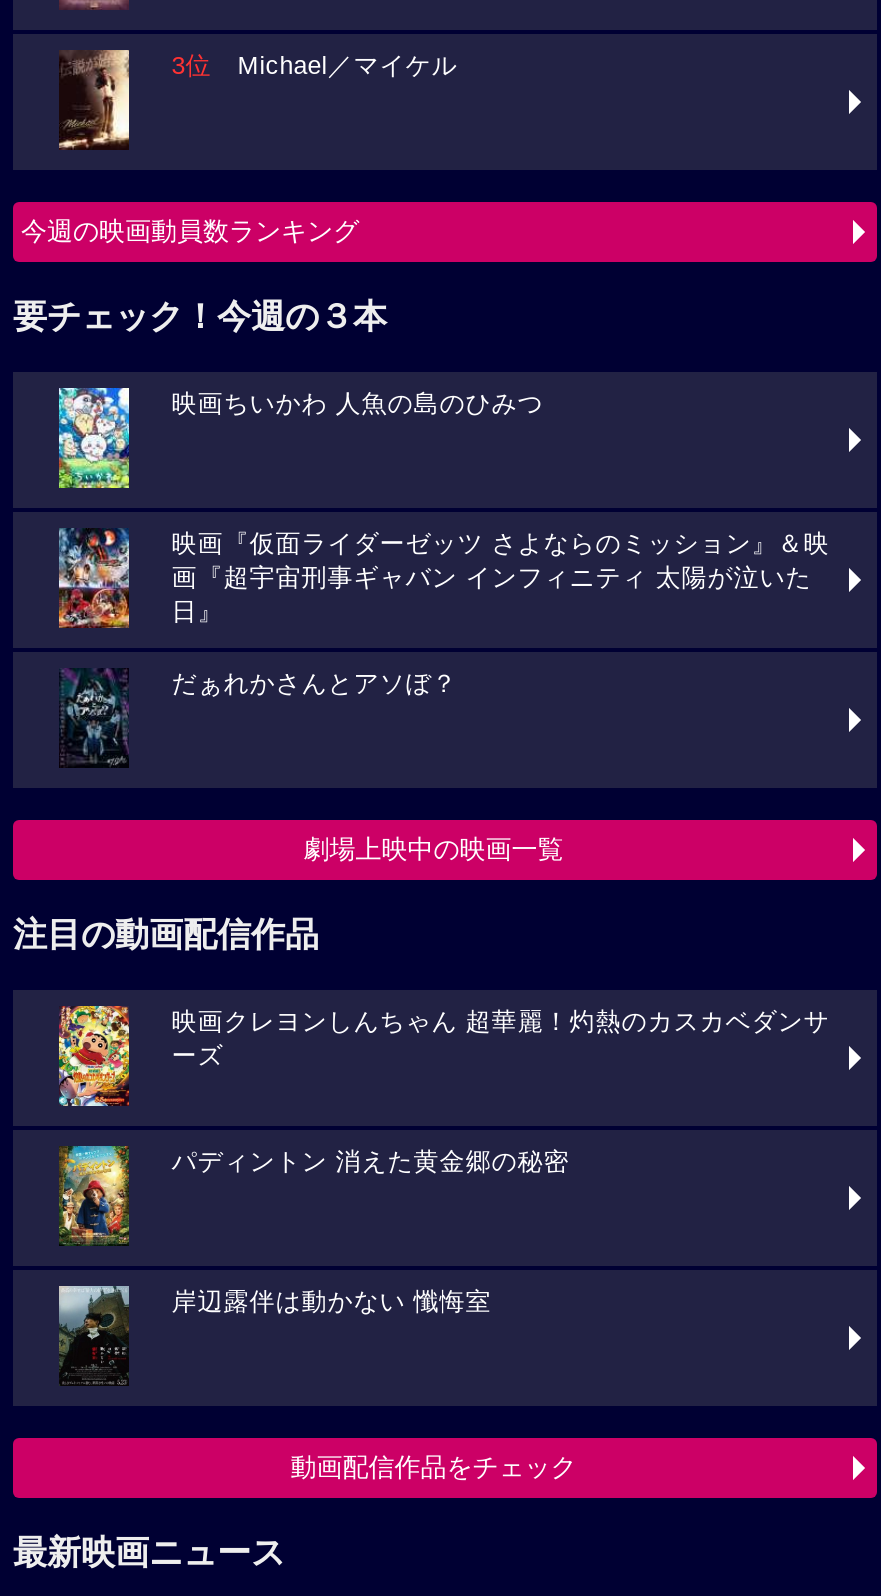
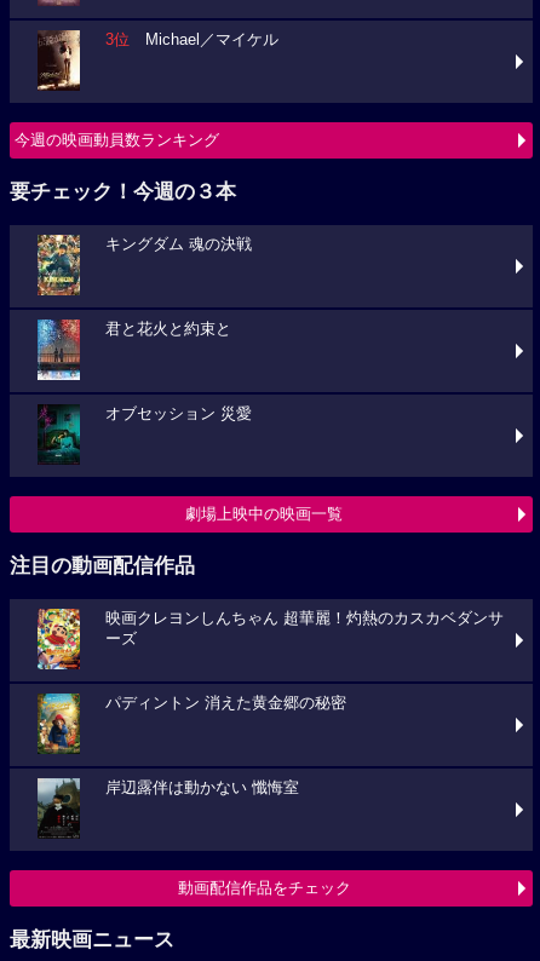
- [image]
- 映画ちいかわ 人魚の島のひみつ
+ [image]
+ キングダム 魂の決戦

- [image]
- 映画『仮面ライダーゼッツ さよならのミッション』＆映
- 画『超宇宙刑事ギャバン インフィニティ 太陽が泣いた
- 日』
+ [image]
+ 君と花火と約束と

- [image]
- だぁれかさんとアソぼ？
+ [image]
+ オブセッション 災愛
